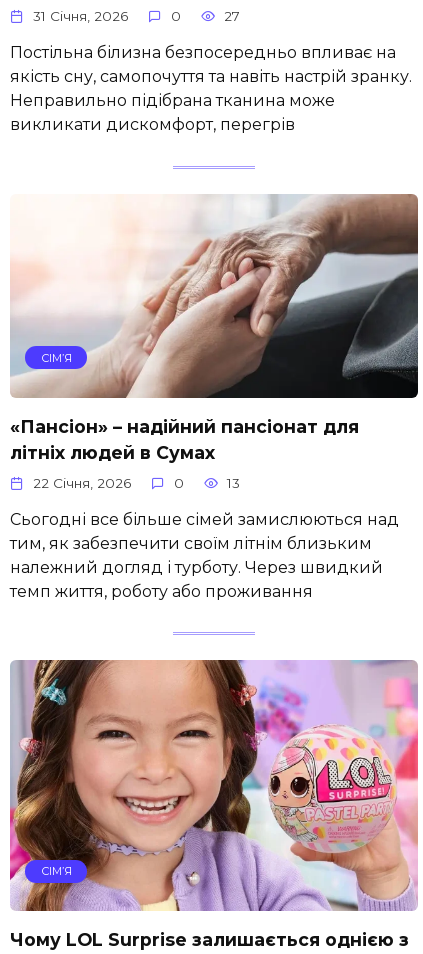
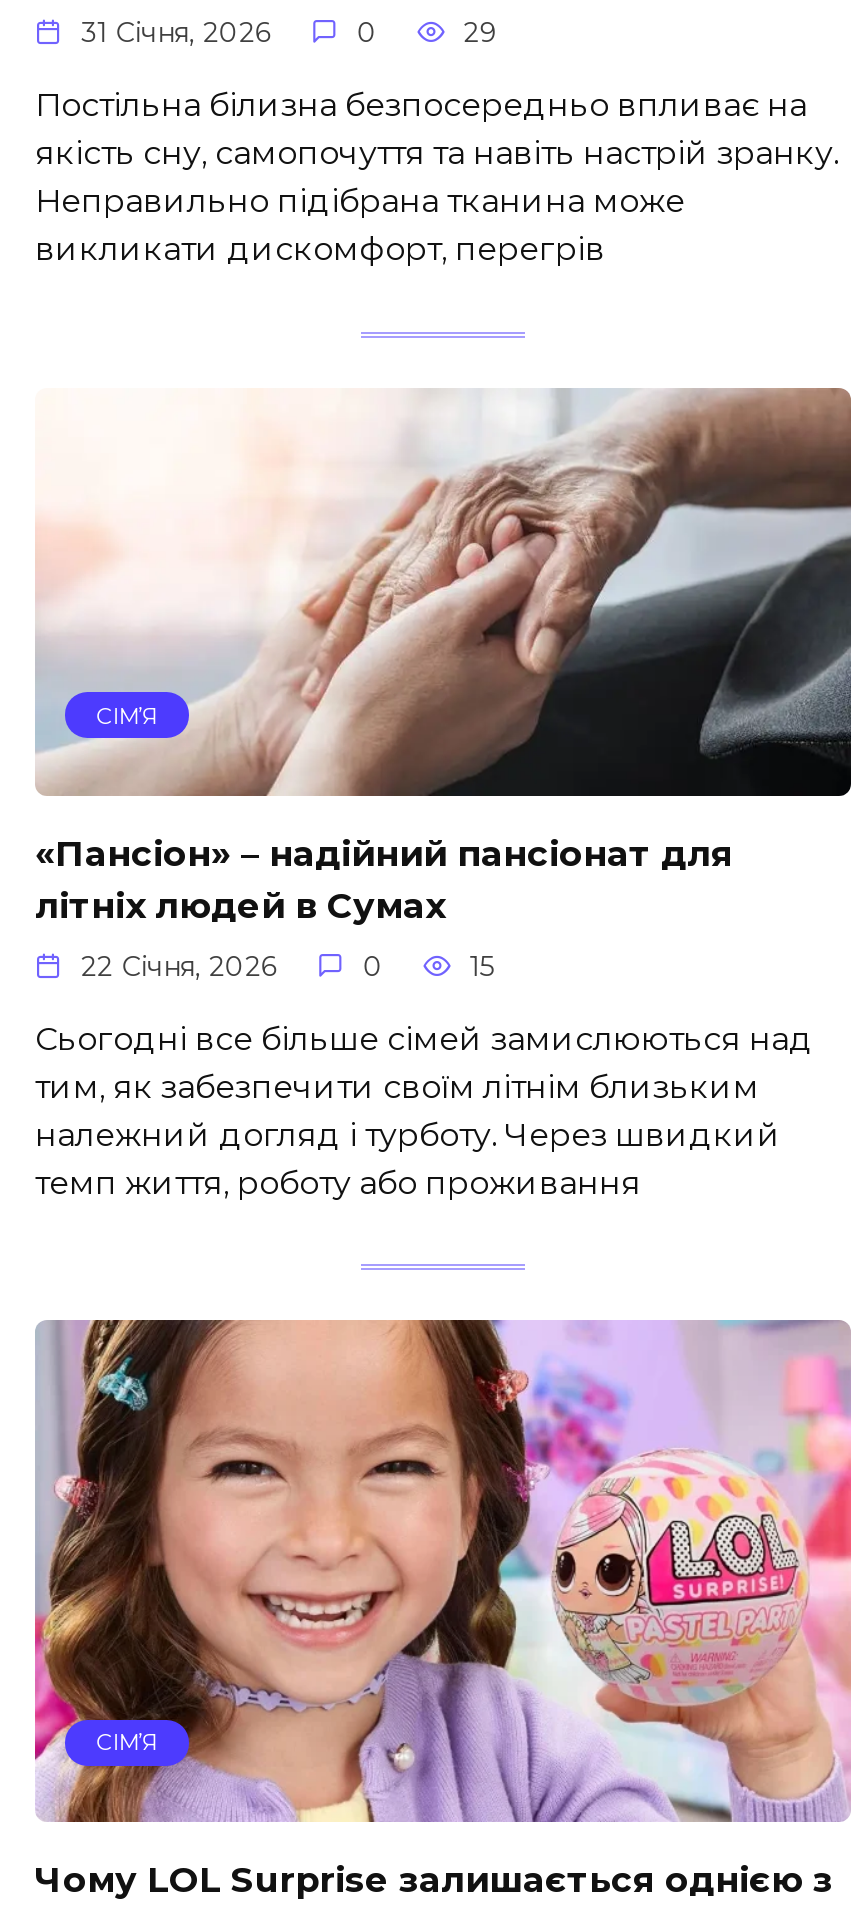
- 27
+ 29

- 13
+ 15
